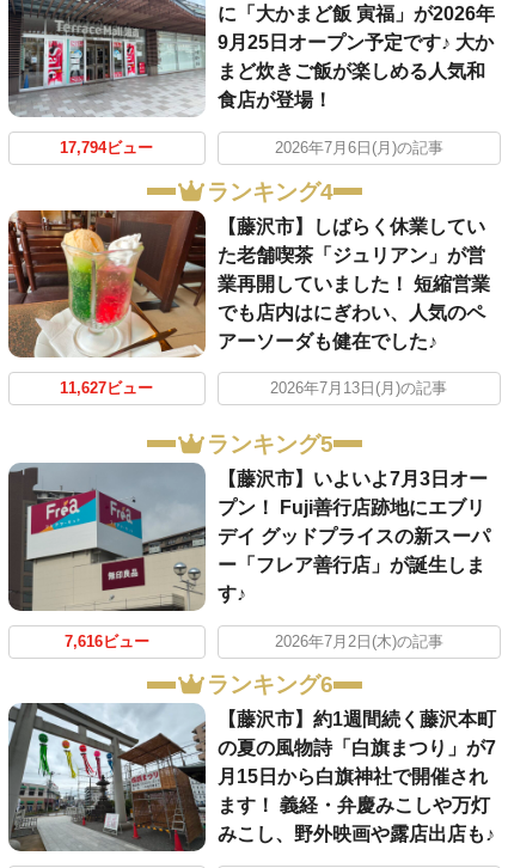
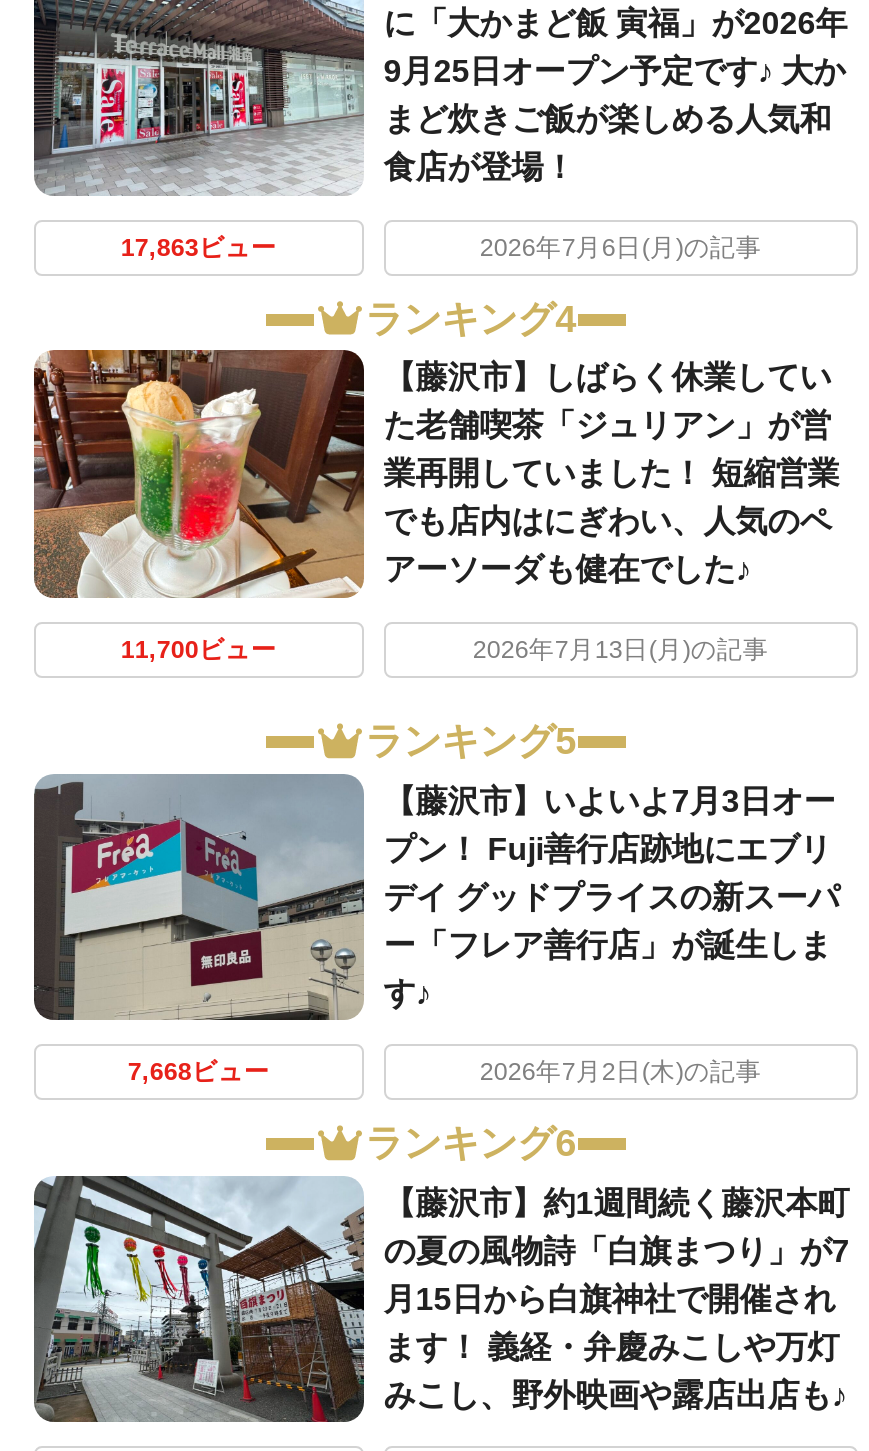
- 17,794ビュー
+ 17,863ビュー

- 11,627ビュー
+ 11,700ビュー

- 7,616ビュー
+ 7,668ビュー
